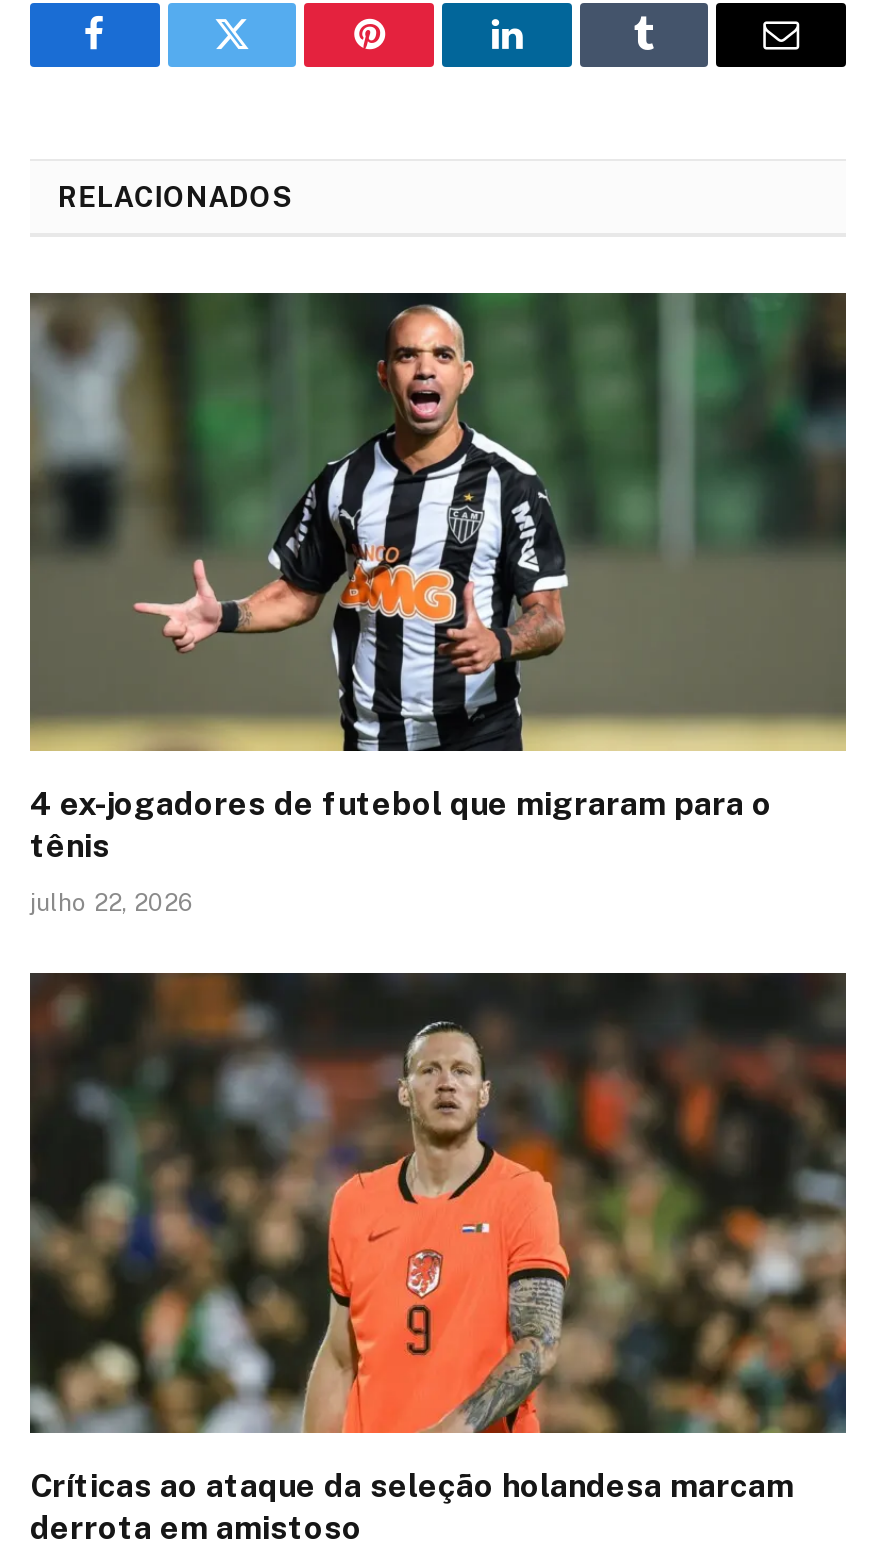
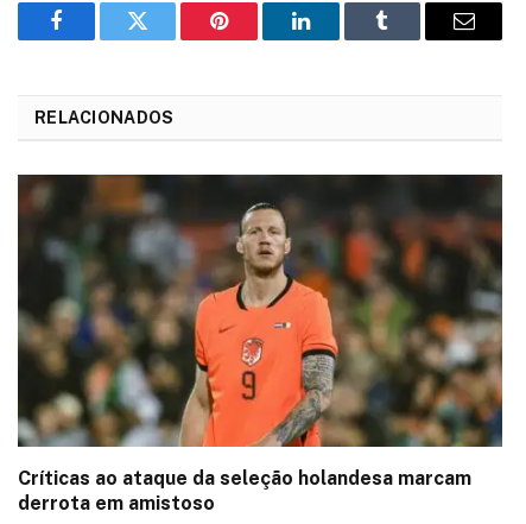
- [image]
- 4 ex-jogadores de futebol que migraram para o
- tênis
- julho 22, 2026
